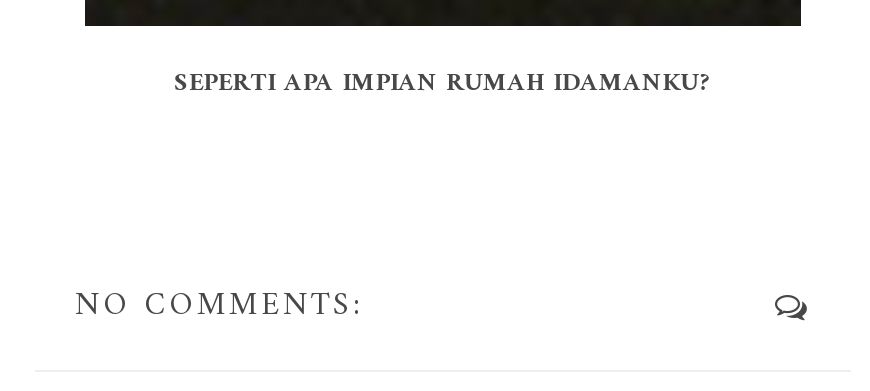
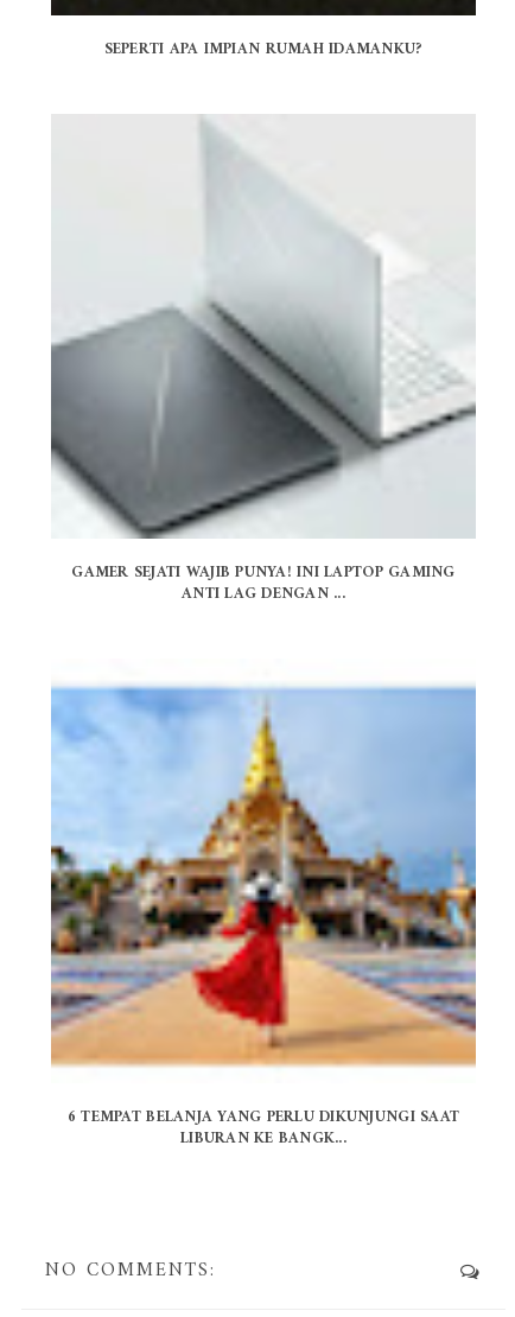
+ [image]
+ GAMER SEJATI WAJIB PUNYA! INI LAPTOP GAMING
+ ANTI LAG DENGAN ...

+ [image]
+ 6 TEMPAT BELANJA YANG PERLU DIKUNJUNGI SAAT
+ LIBURAN KE BANGK...
